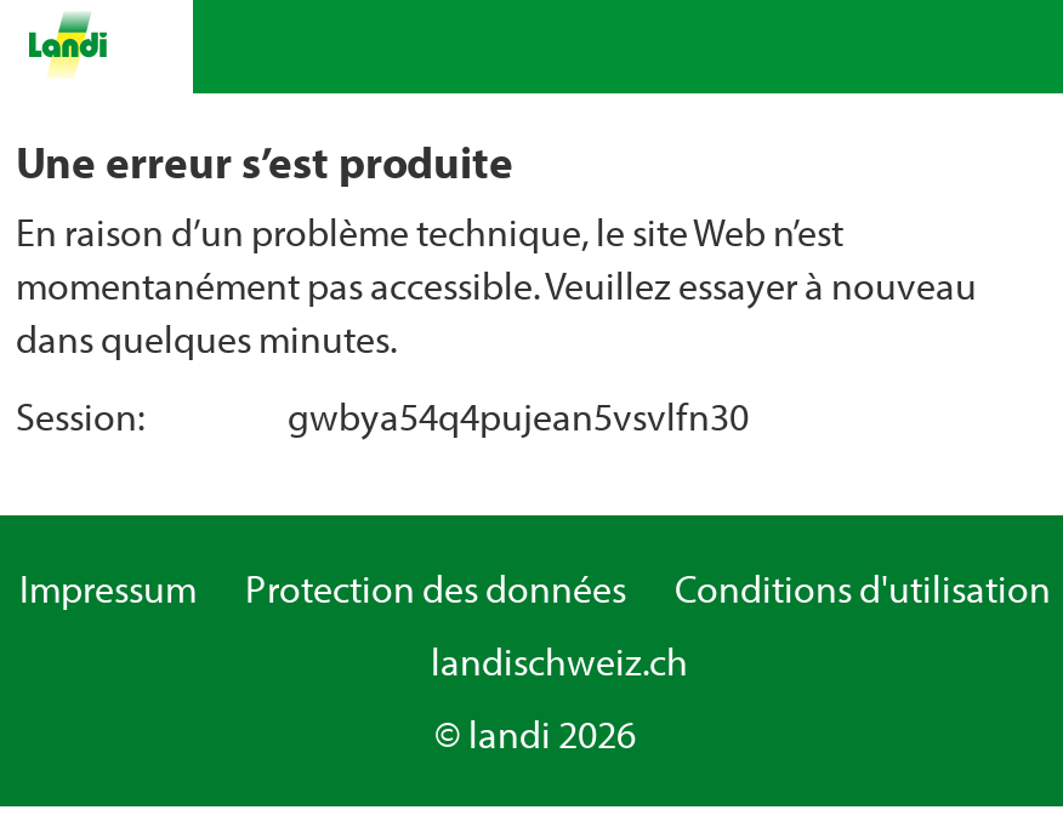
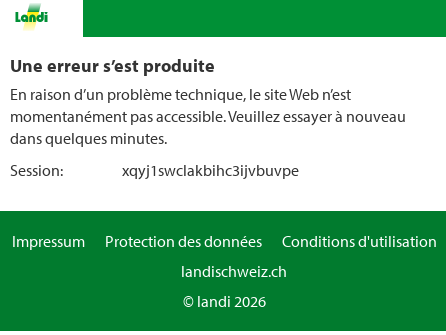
- gwbya54q4pujean5vsvlfn30
+ xqyj1swclakbihc3ijvbuvpe
